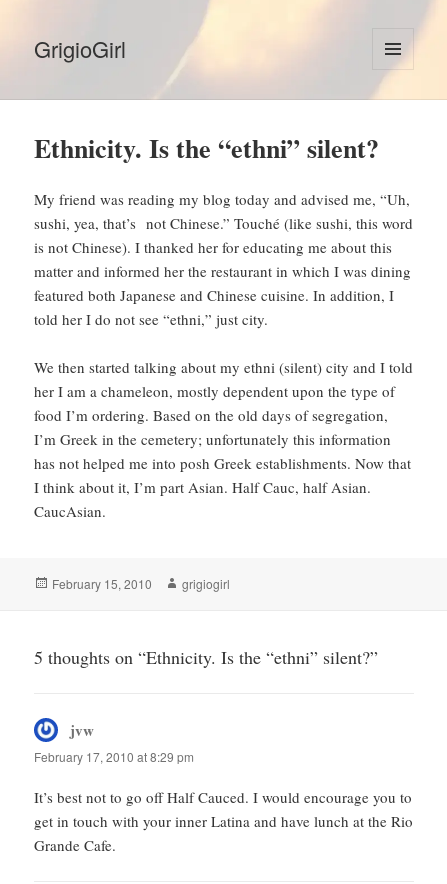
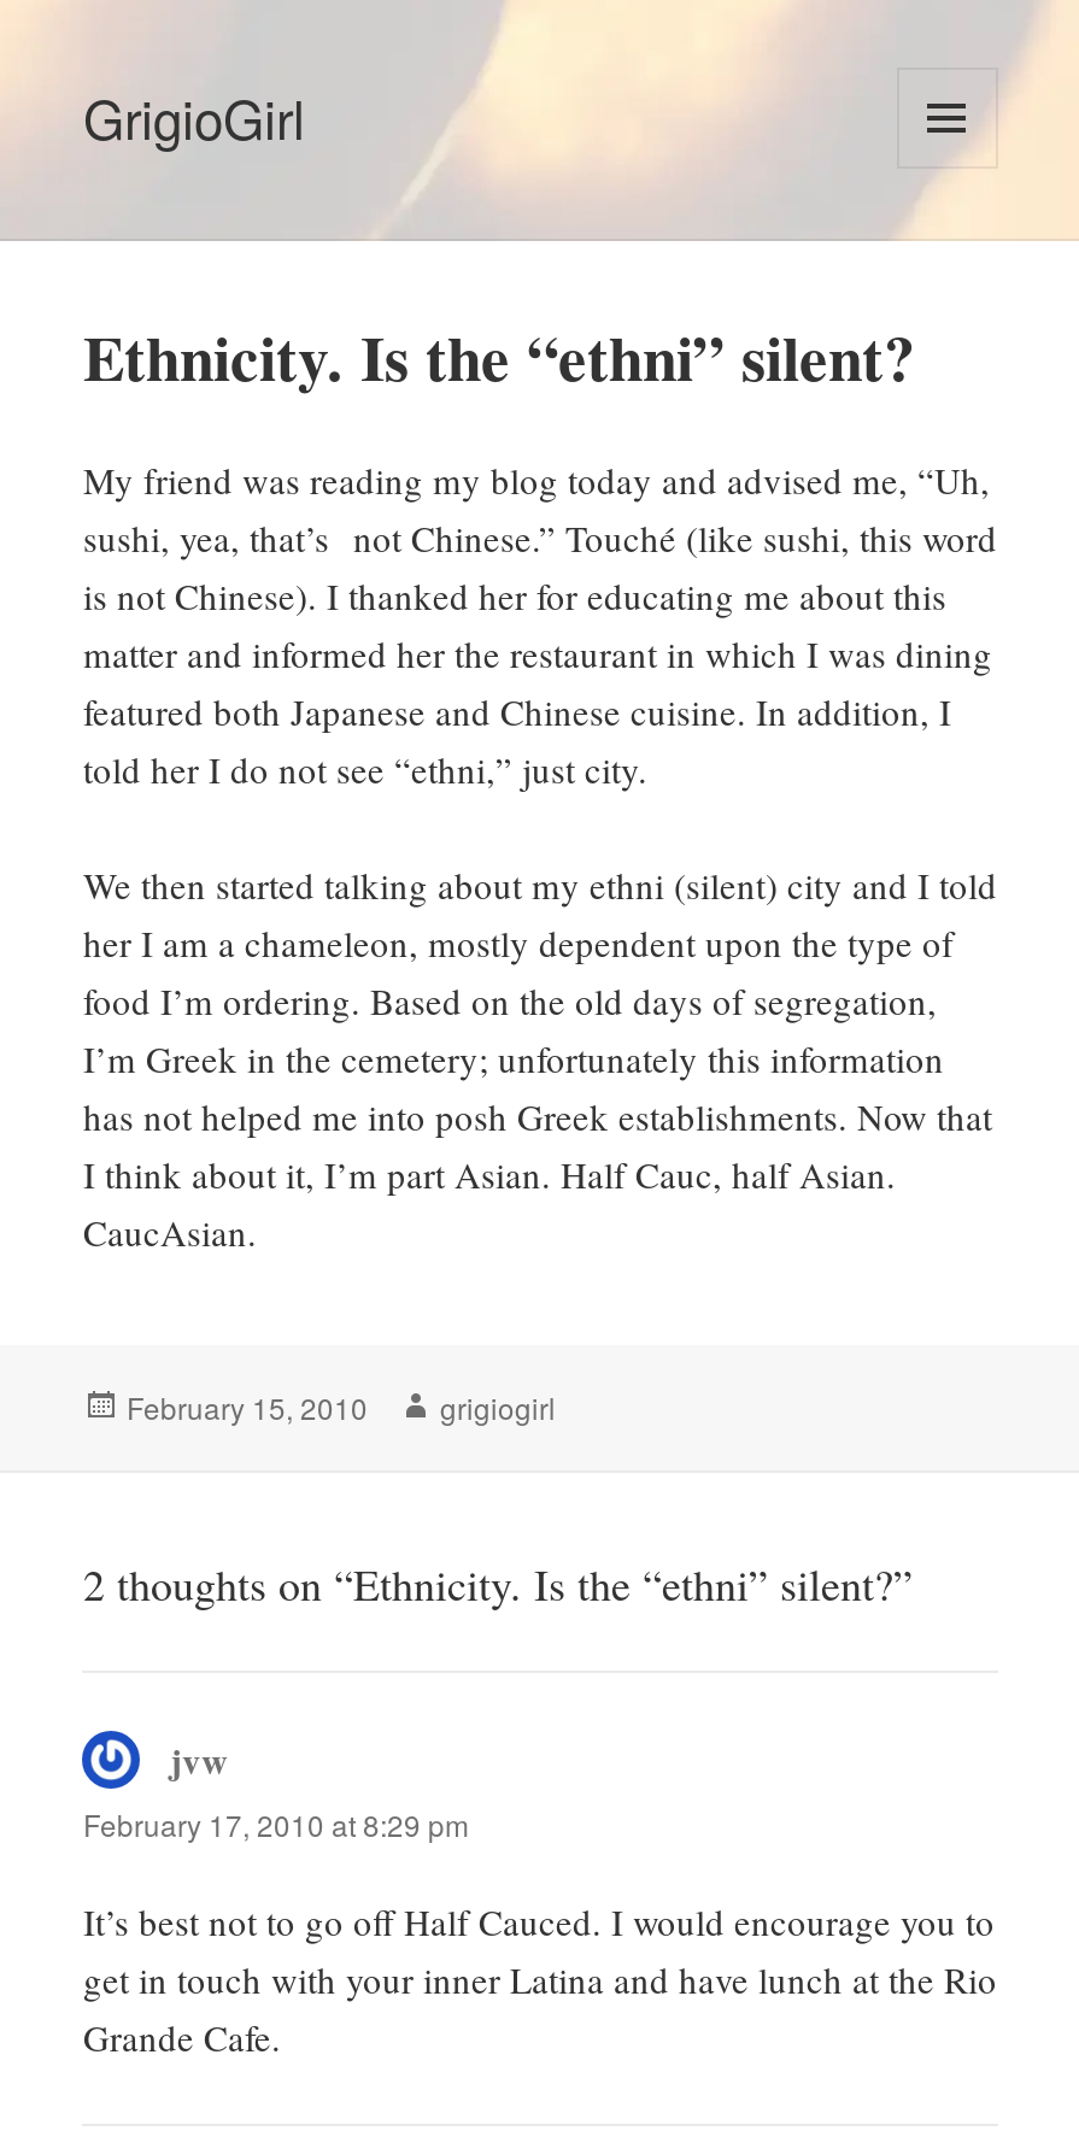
- 5 thoughts on “Ethnicity. Is the “ethni” silent?”
+ 2 thoughts on “Ethnicity. Is the “ethni” silent?”
